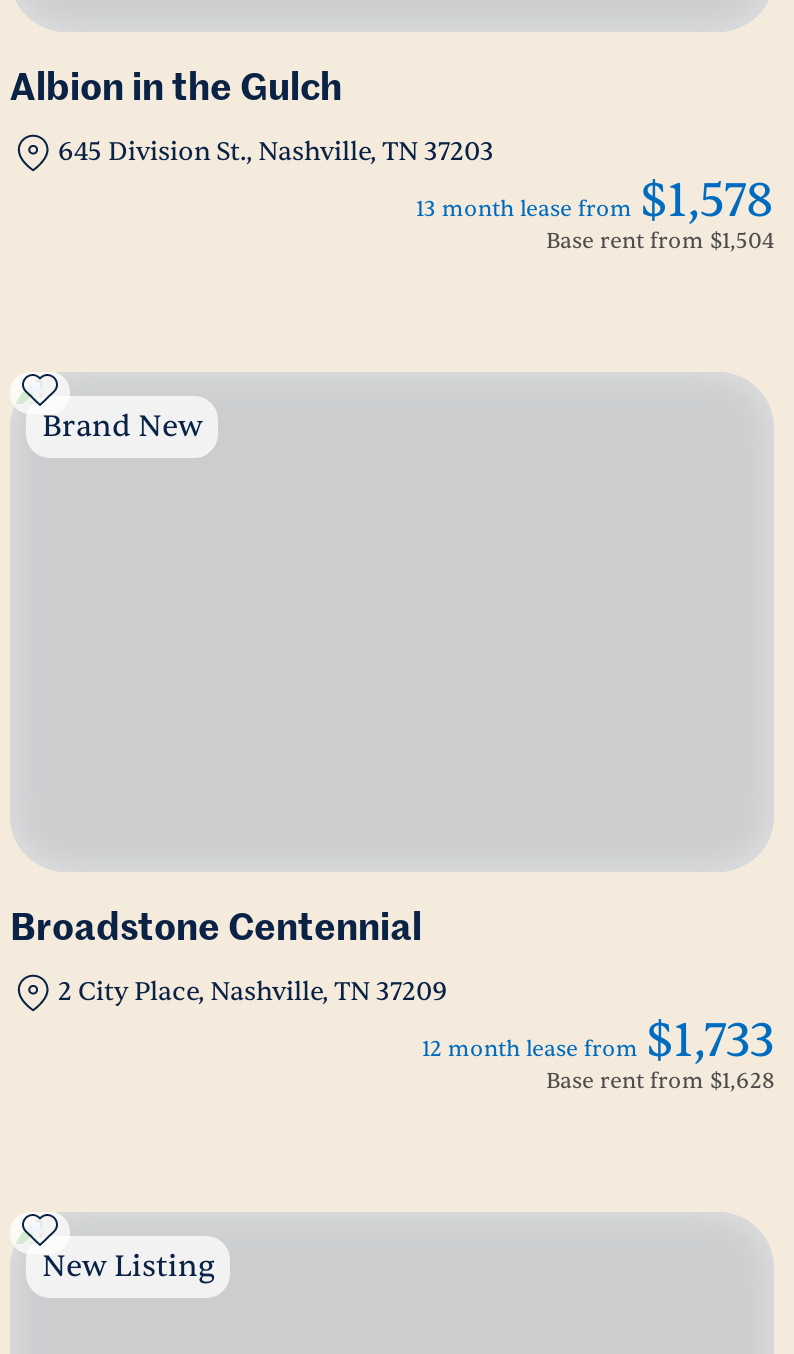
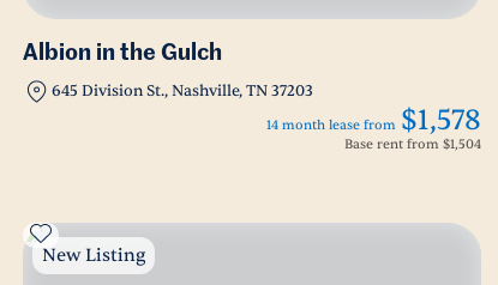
- 13 month lease from $1,578
+ 14 month lease from $1,578

- Brand New

- Broadstone Centennial
- 2 City Place, Nashville, TN 37209
- 12 month lease from $1,733
- Base rent from $1,628
